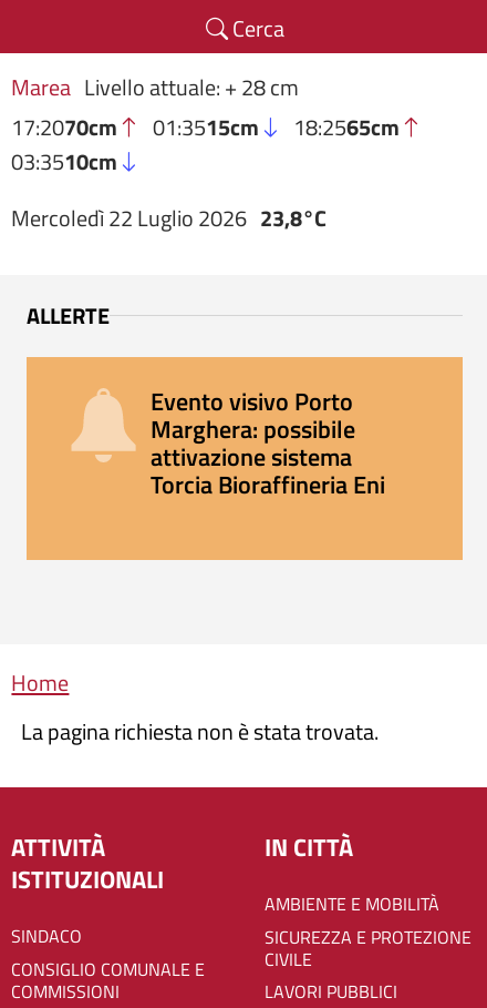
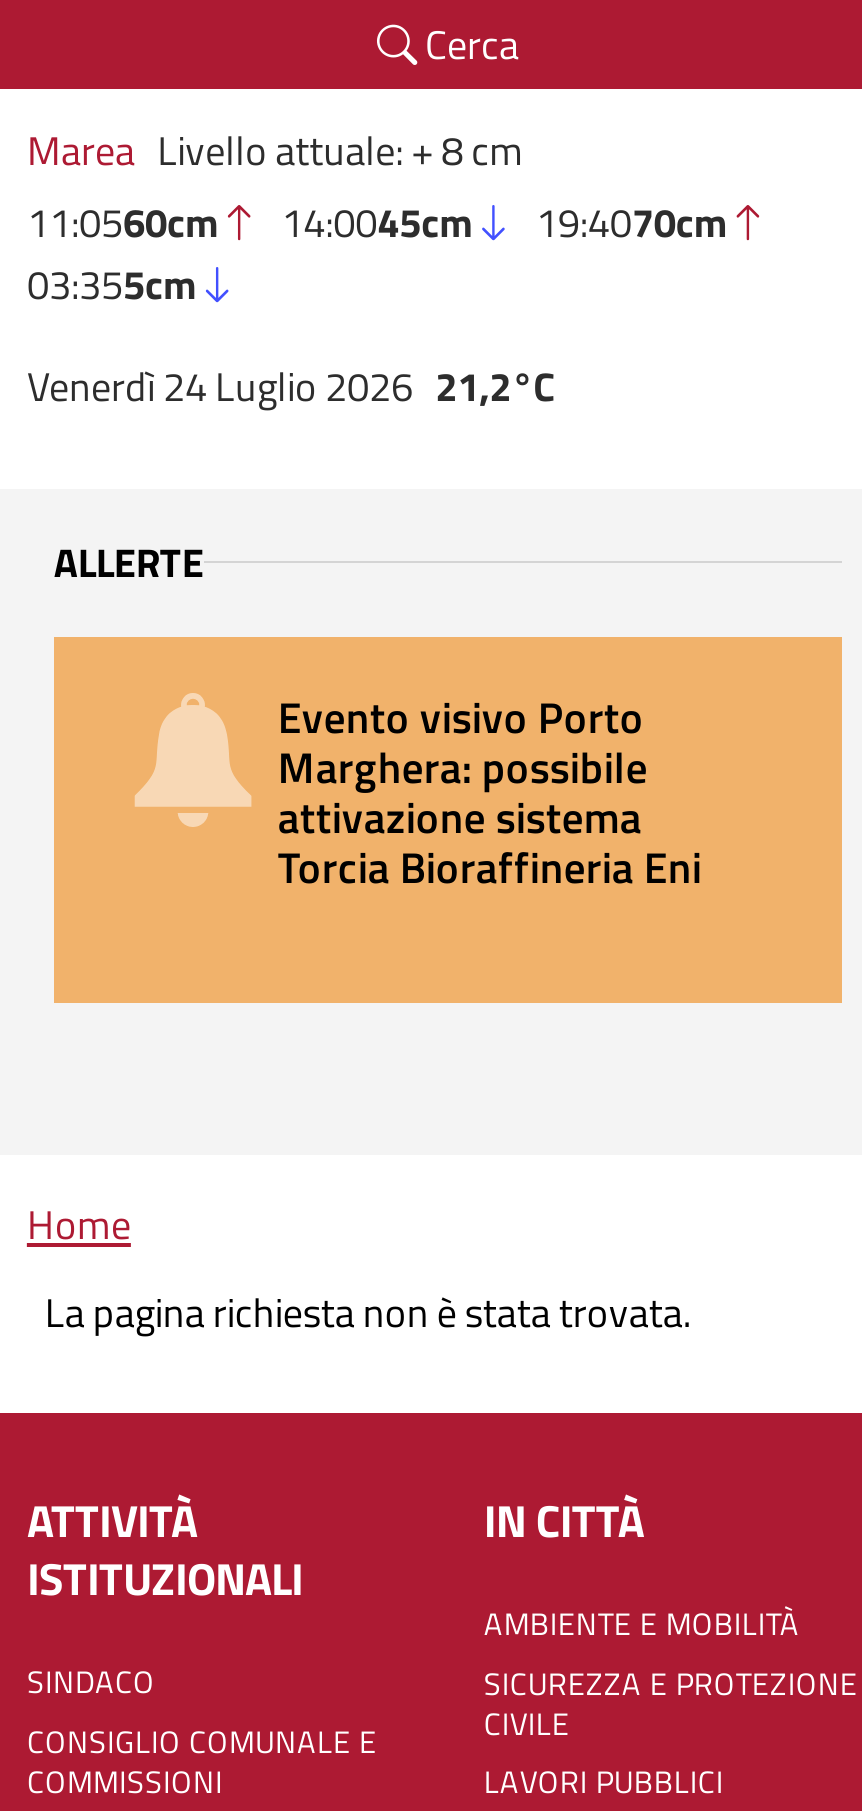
- Marea Livello attuale: + 28 cm
- 17:2070cm
- 01:3515cm
- 18:2565cm
- 03:3510cm
+ Marea Livello attuale: + 8 cm
+ 11:0560cm
+ 14:0045cm
+ 19:4070cm
+ 03:355cm

- Mercoledì 22 Luglio 2026 23,8°C
+ Venerdì 24 Luglio 2026 21,2°C
